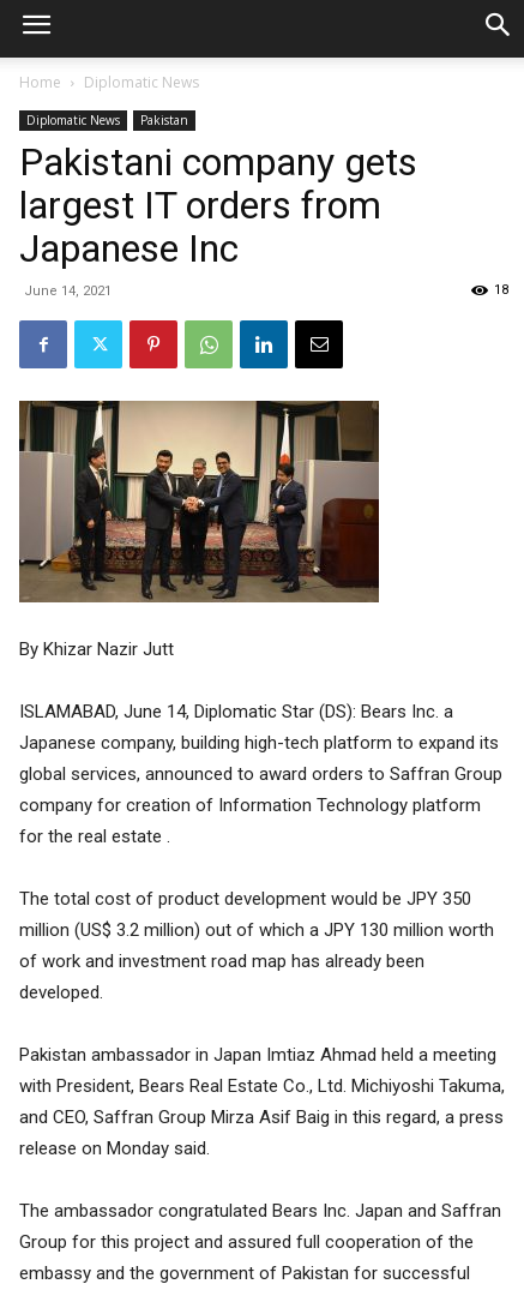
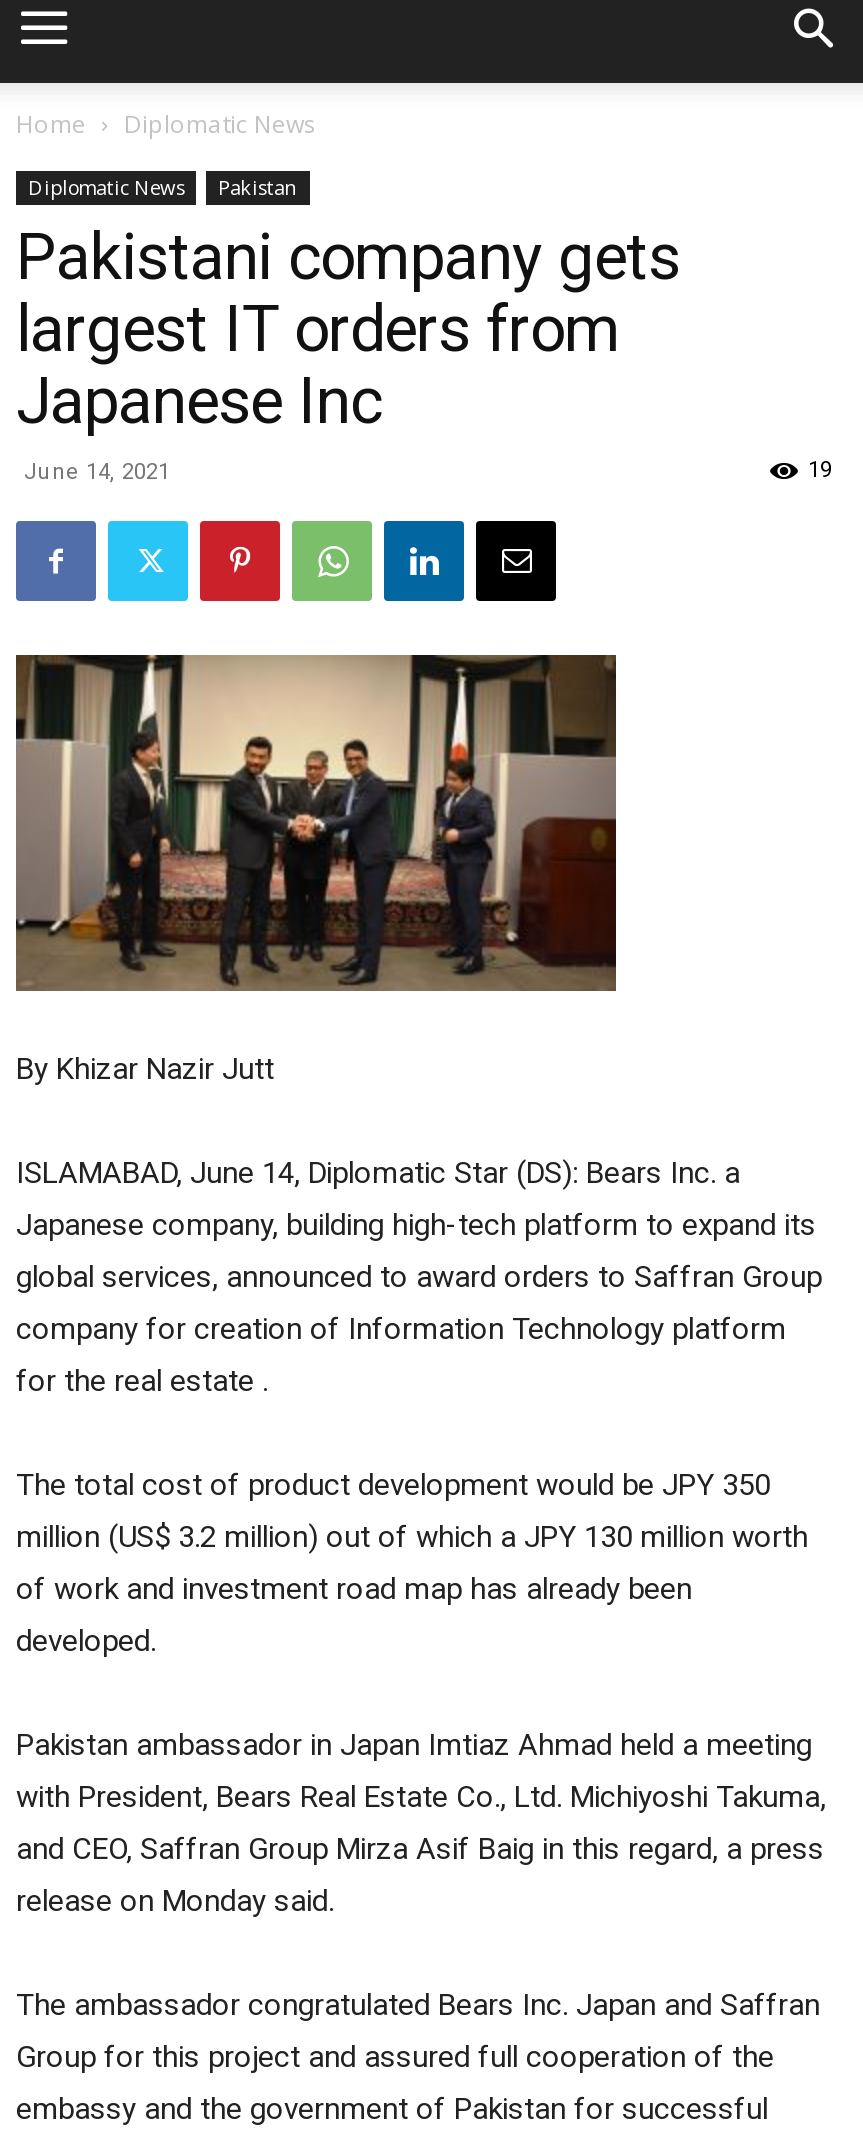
- 18
+ 19
